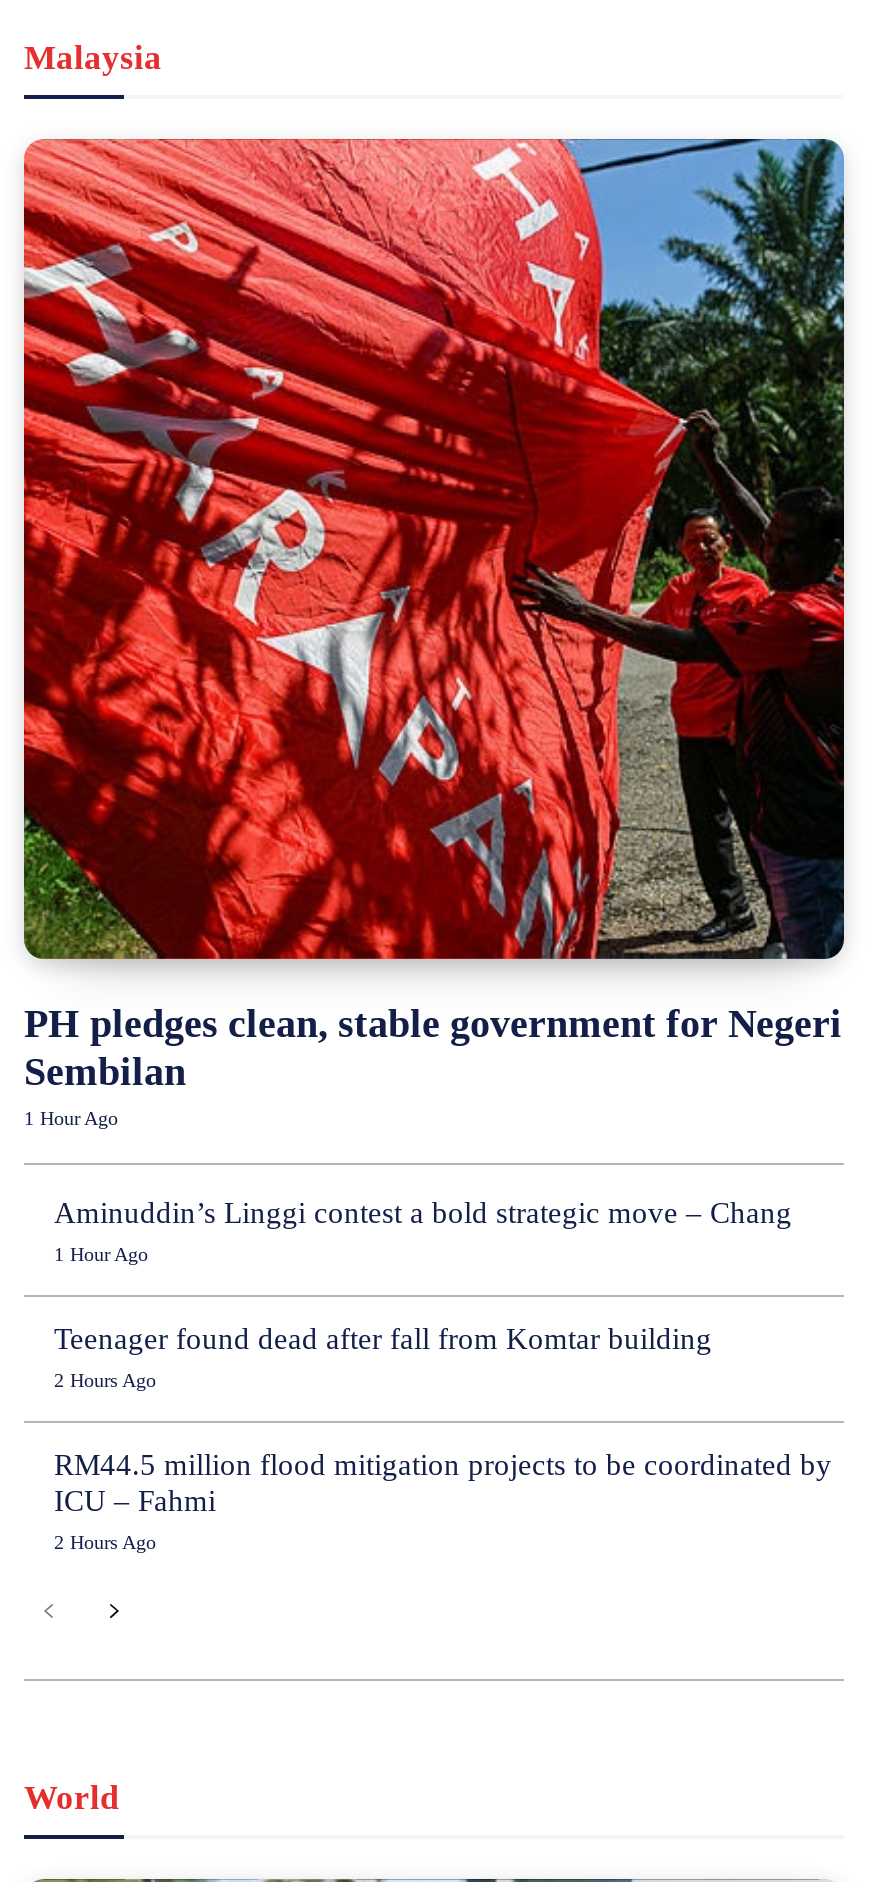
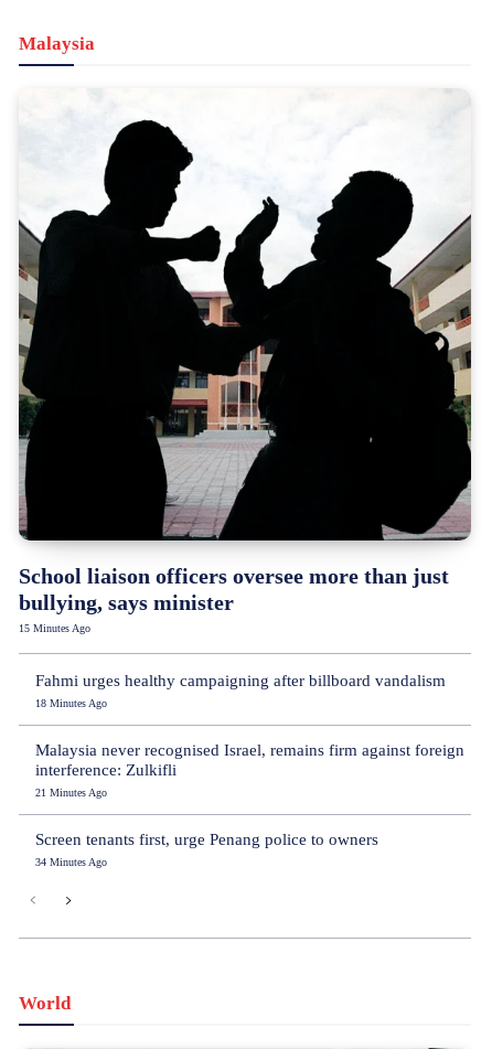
- [image]
- PH pledges clean, stable government for Negeri
- Sembilan
- 1 Hour Ago
+ [image]
+ School liaison officers oversee more than just
+ bullying, says minister
+ 15 Minutes Ago

- Aminuddin’s Linggi contest a bold strategic move – Chang
- 1 Hour Ago
+ Fahmi urges healthy campaigning after billboard vandalism
+ 18 Minutes Ago

- Teenager found dead after fall from Komtar building
- 2 Hours Ago
+ Malaysia never recognised Israel, remains firm against foreign
+ interference: Zulkifli
+ 21 Minutes Ago

- RM44.5 million flood mitigation projects to be coordinated by
- ICU – Fahmi
- 2 Hours Ago
+ Screen tenants first, urge Penang police to owners
+ 34 Minutes Ago
